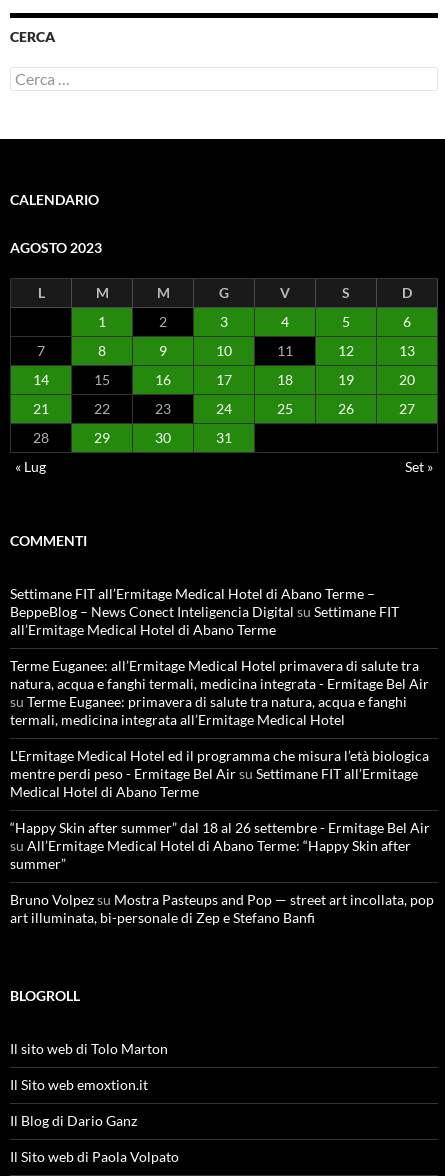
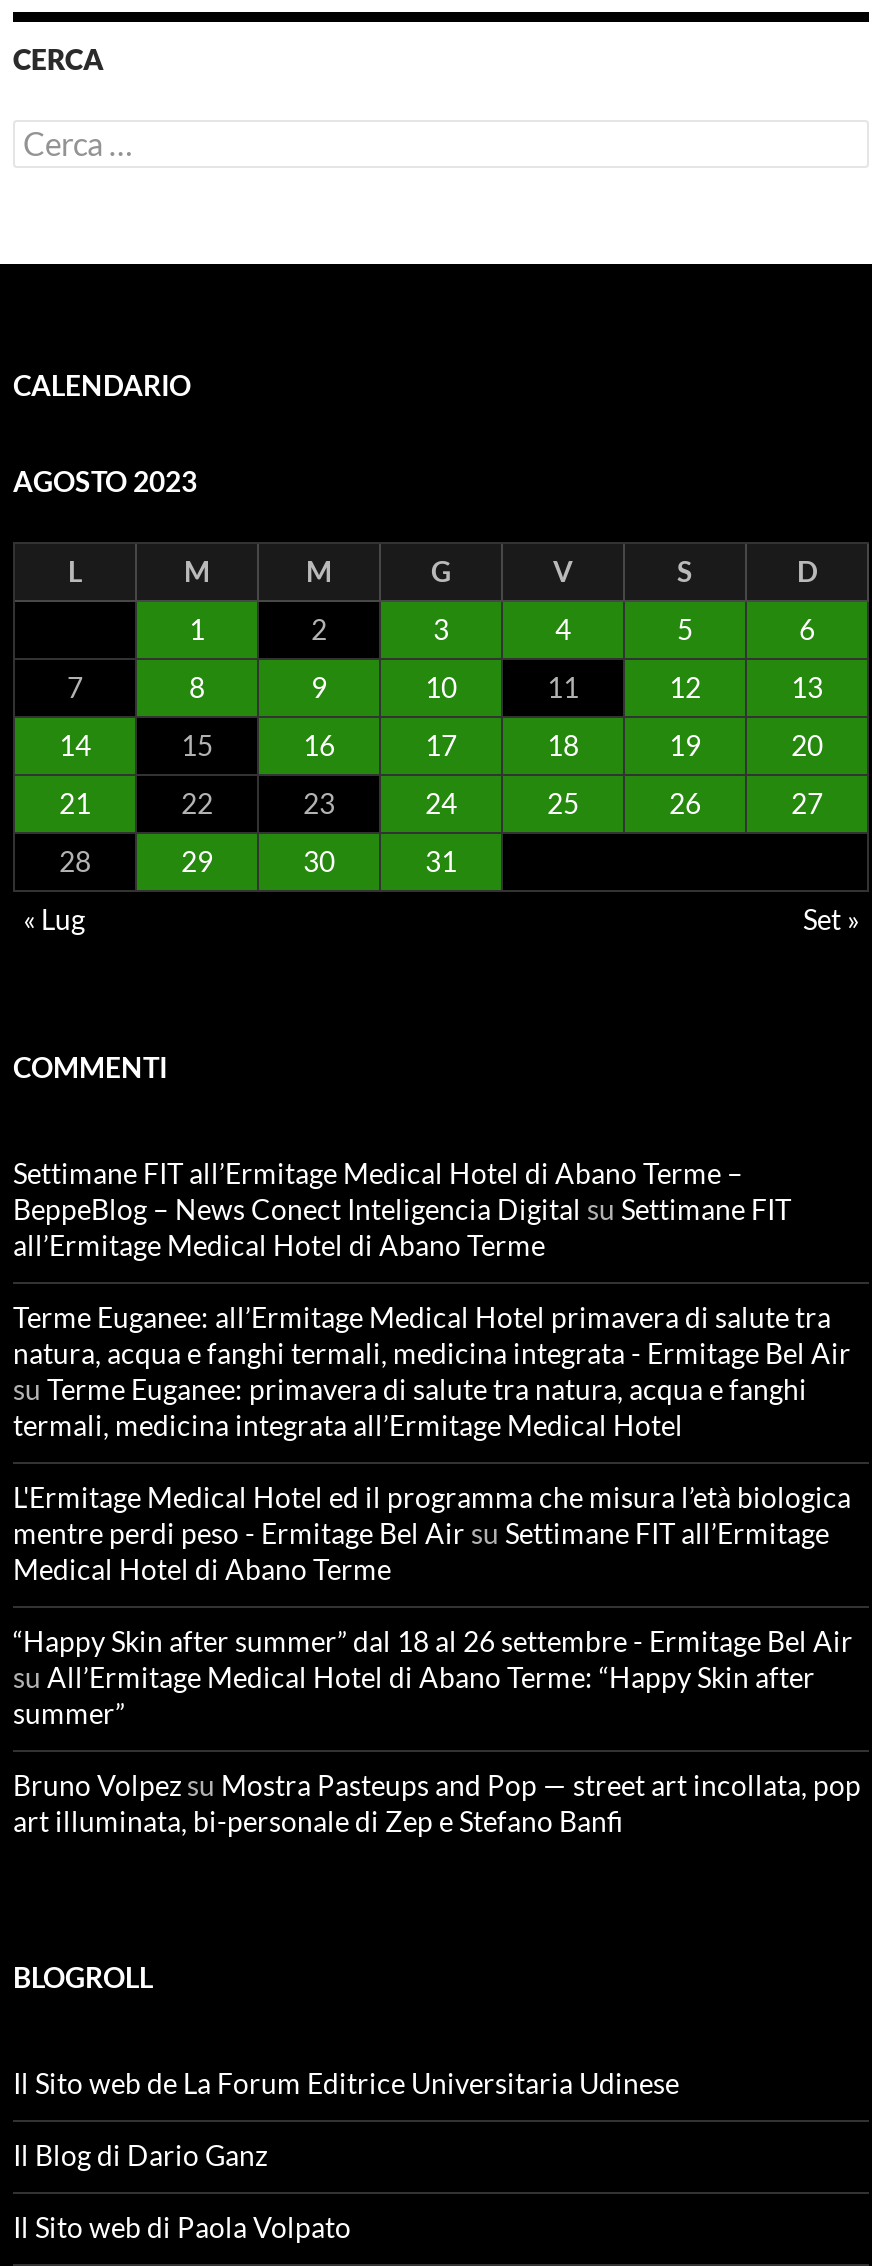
- Il sito web di Tolo Marton
- Il Sito web emoxtion.it
+ Il Sito web de La Forum Editrice Universitaria Udinese
